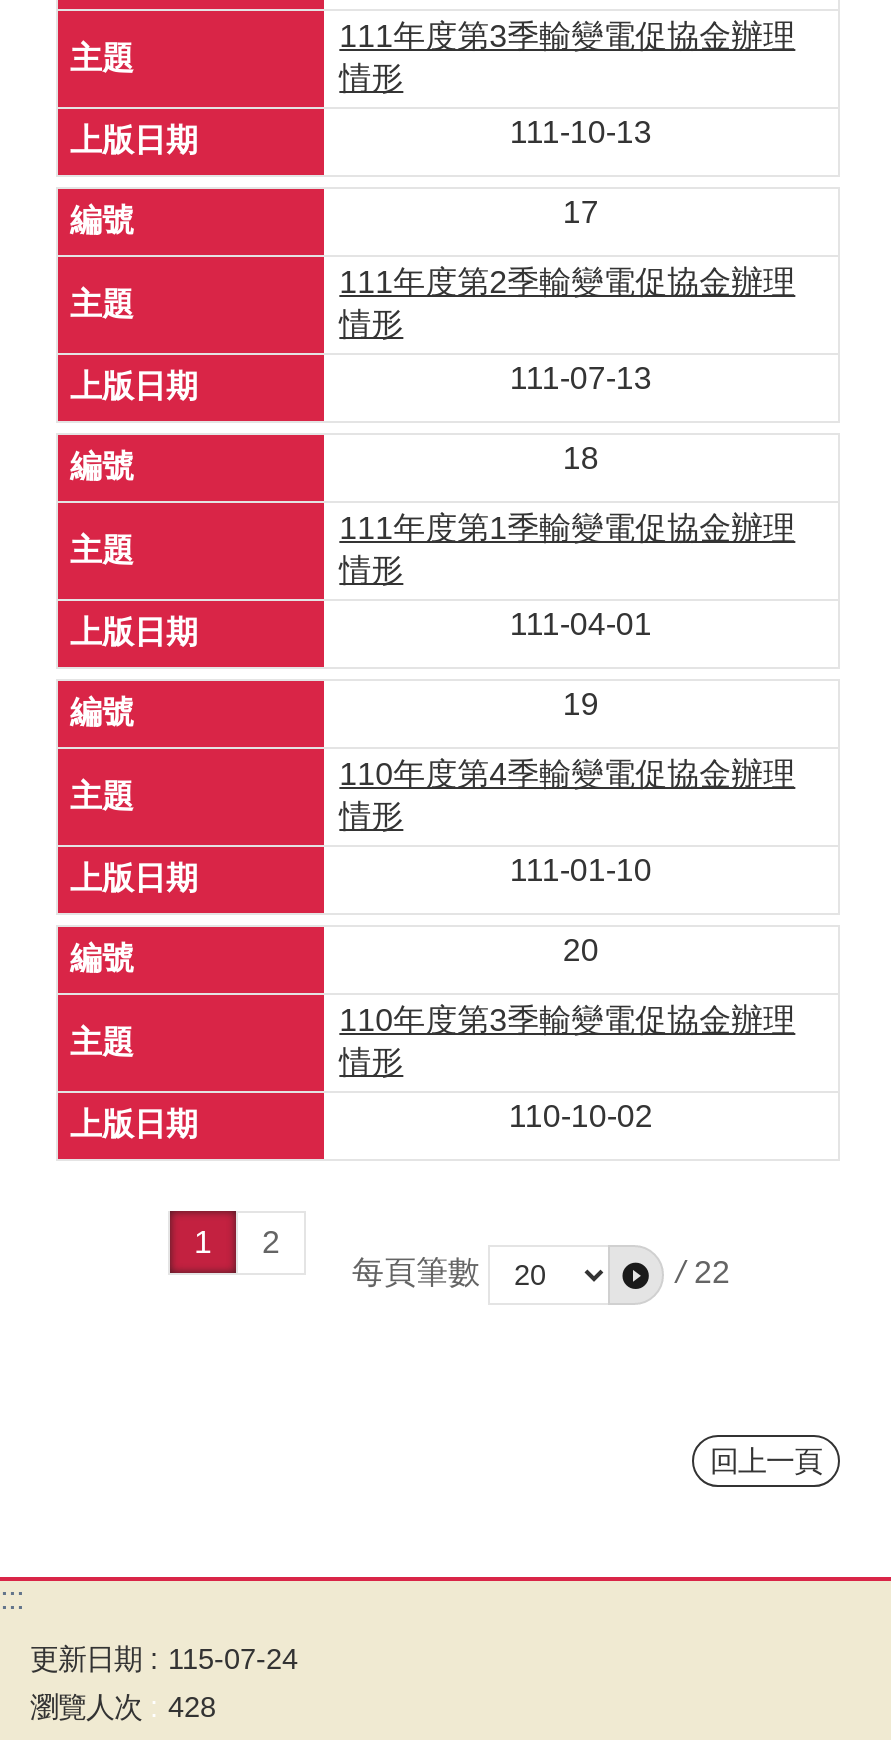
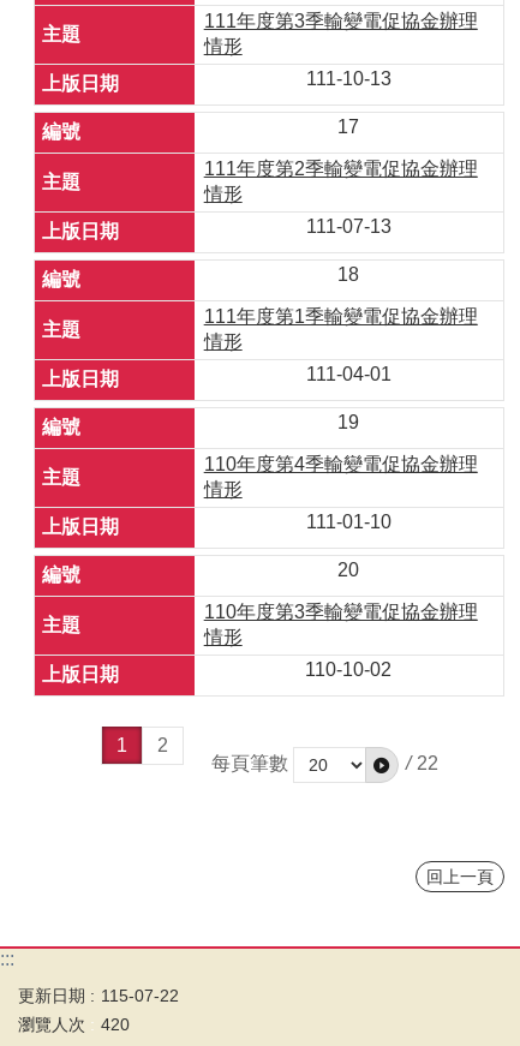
- 更新日期 115-07-24
+ 更新日期 115-07-22

- 瀏覽人次 428
+ 瀏覽人次 420
